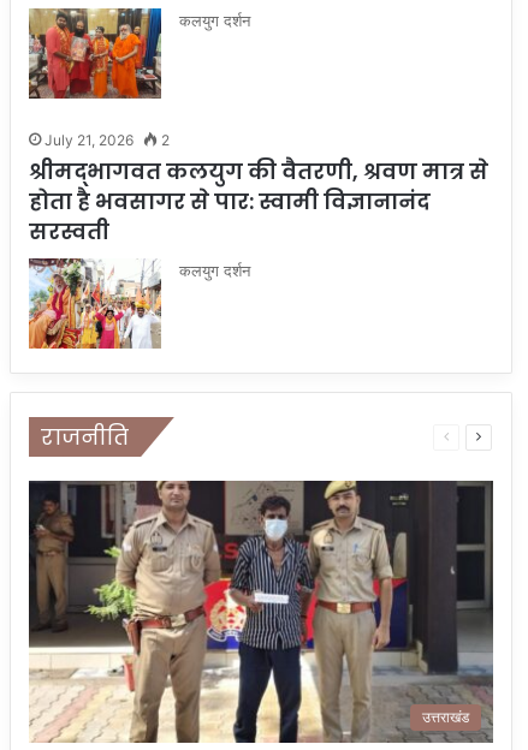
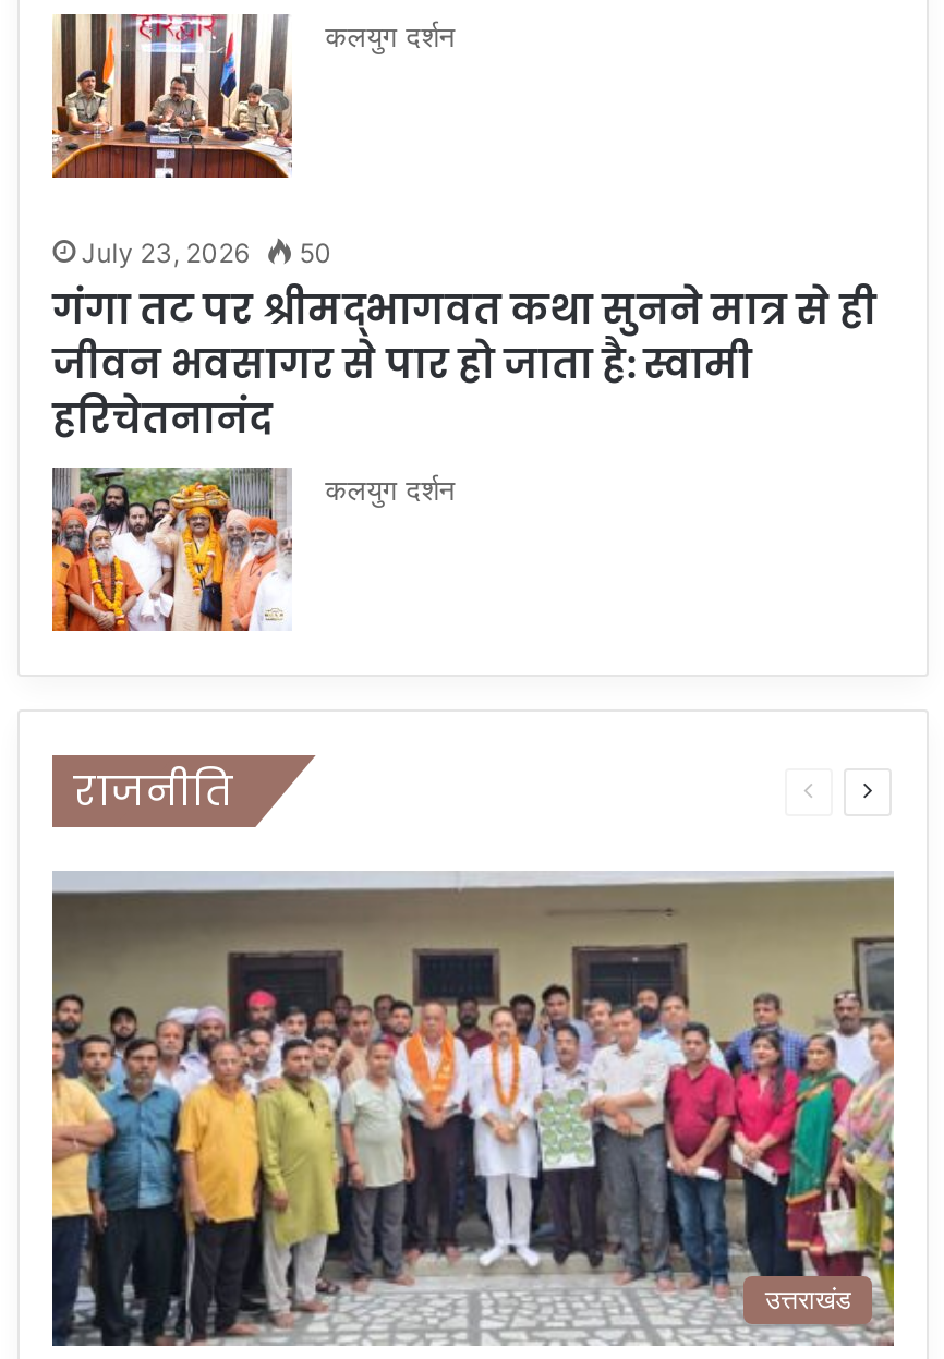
- [image]
- July 21, 2026
- 2
- श्रीमद्भागवत कलयुग की वैतरणी, श्रवण मात्र से
- होता है भवसागर से पार: स्वामी विज्ञानानंद
- सरस्वती
+ [image]
+ July 23, 2026
+ 50
+ गंगा तट पर श्रीमद्भागवत कथा सुनने मात्र से ही
+ जीवन भवसागर से पार हो जाता है: स्वामी
+ हरिचेतनानंद

- [image]
+ [image]

- [image]
+ [image]
